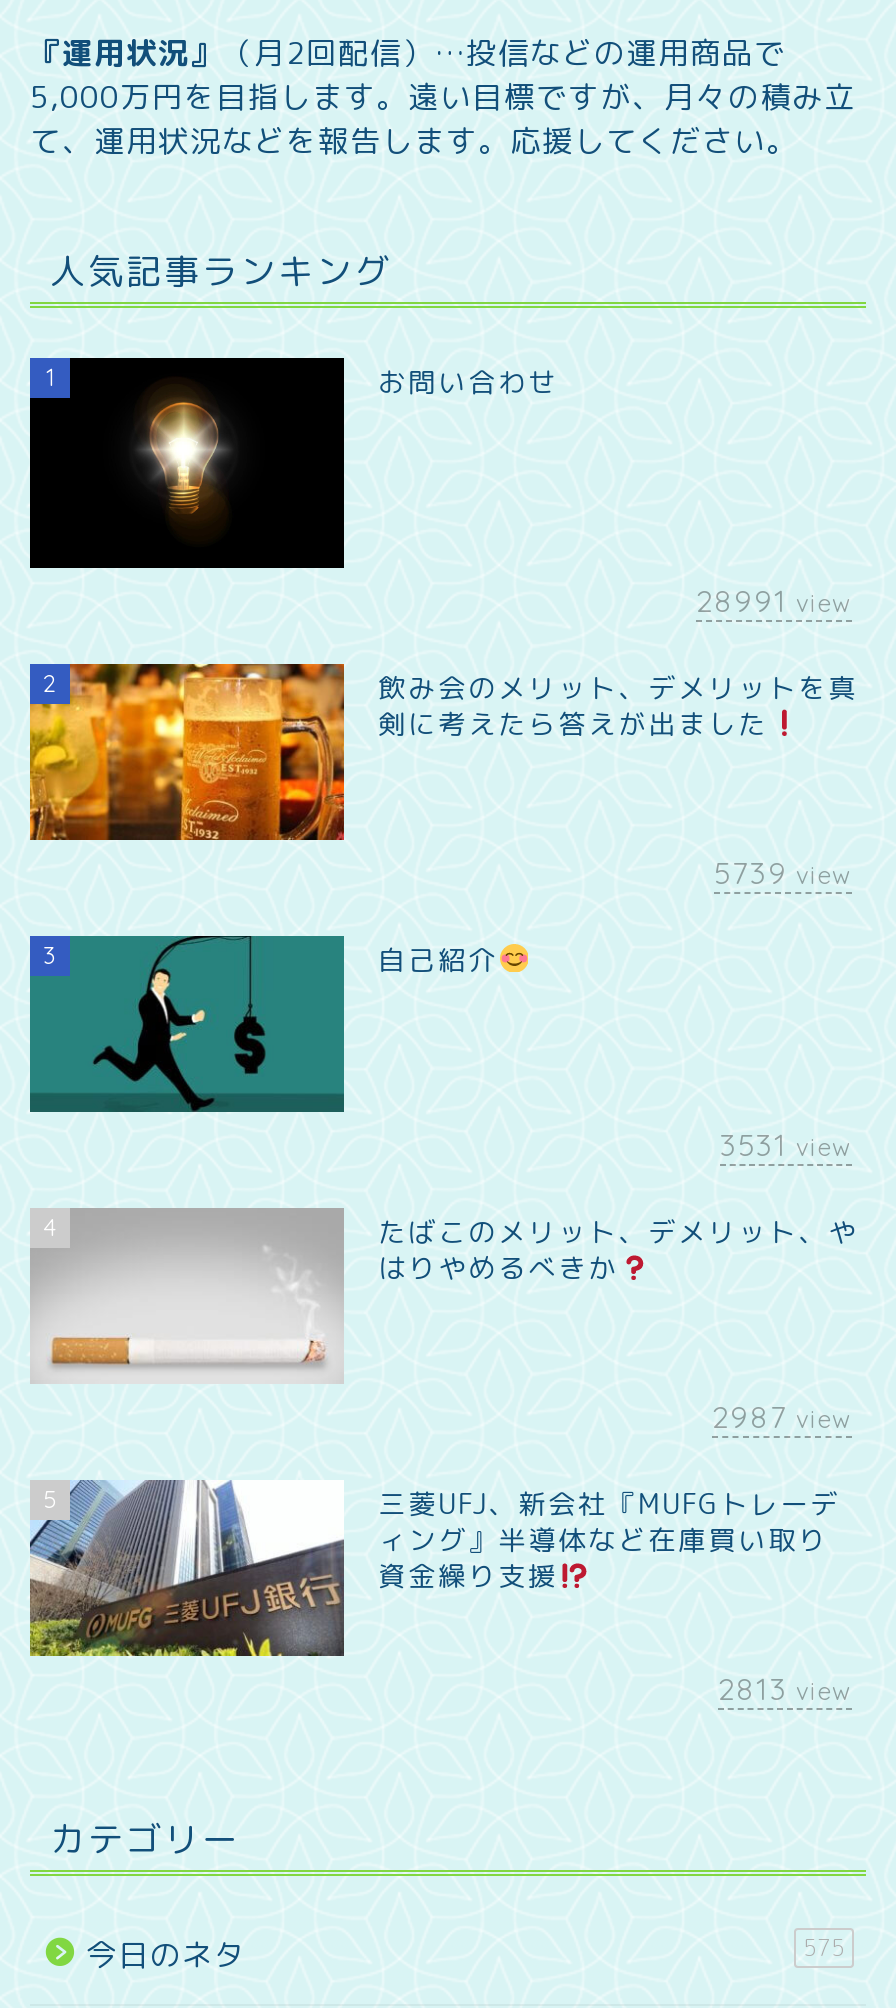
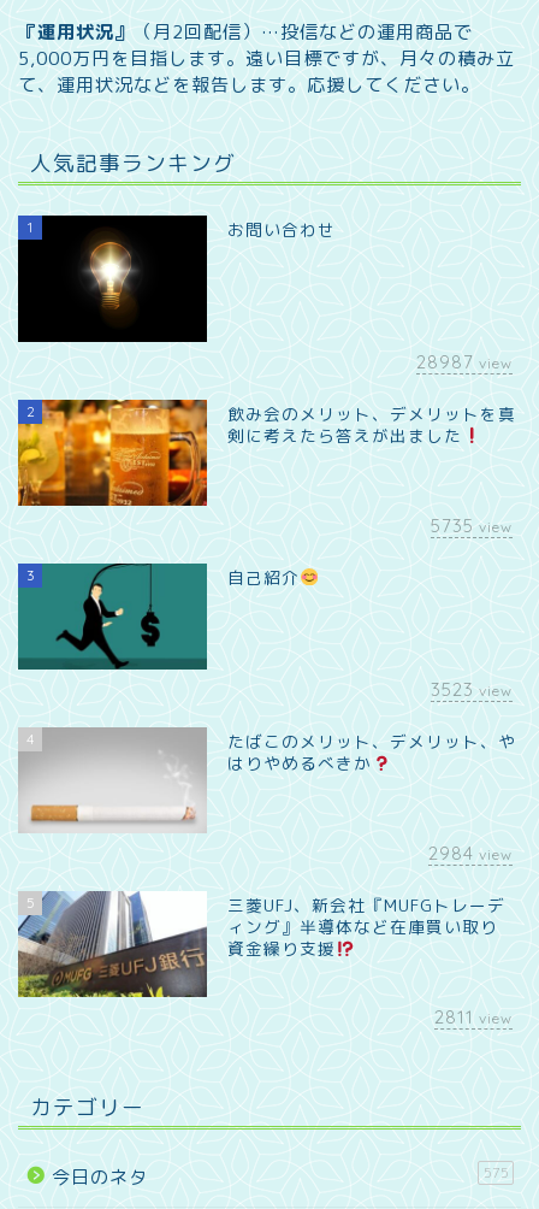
- 28991 view
+ 28987 view

- 5739 view
+ 5735 view

- 3531 view
+ 3523 view

- 2987 view
+ 2984 view

- 2813 view
+ 2811 view
